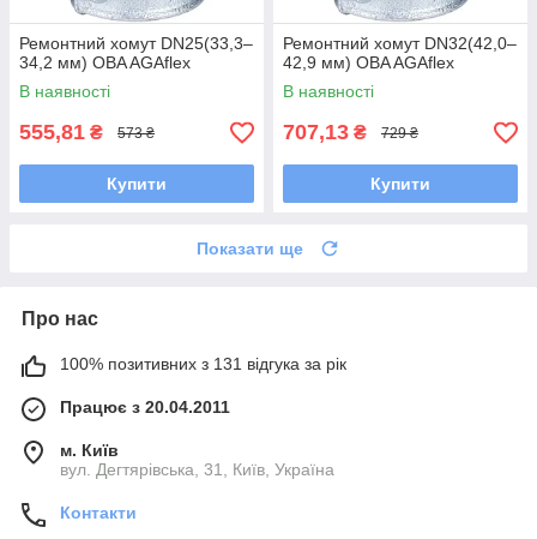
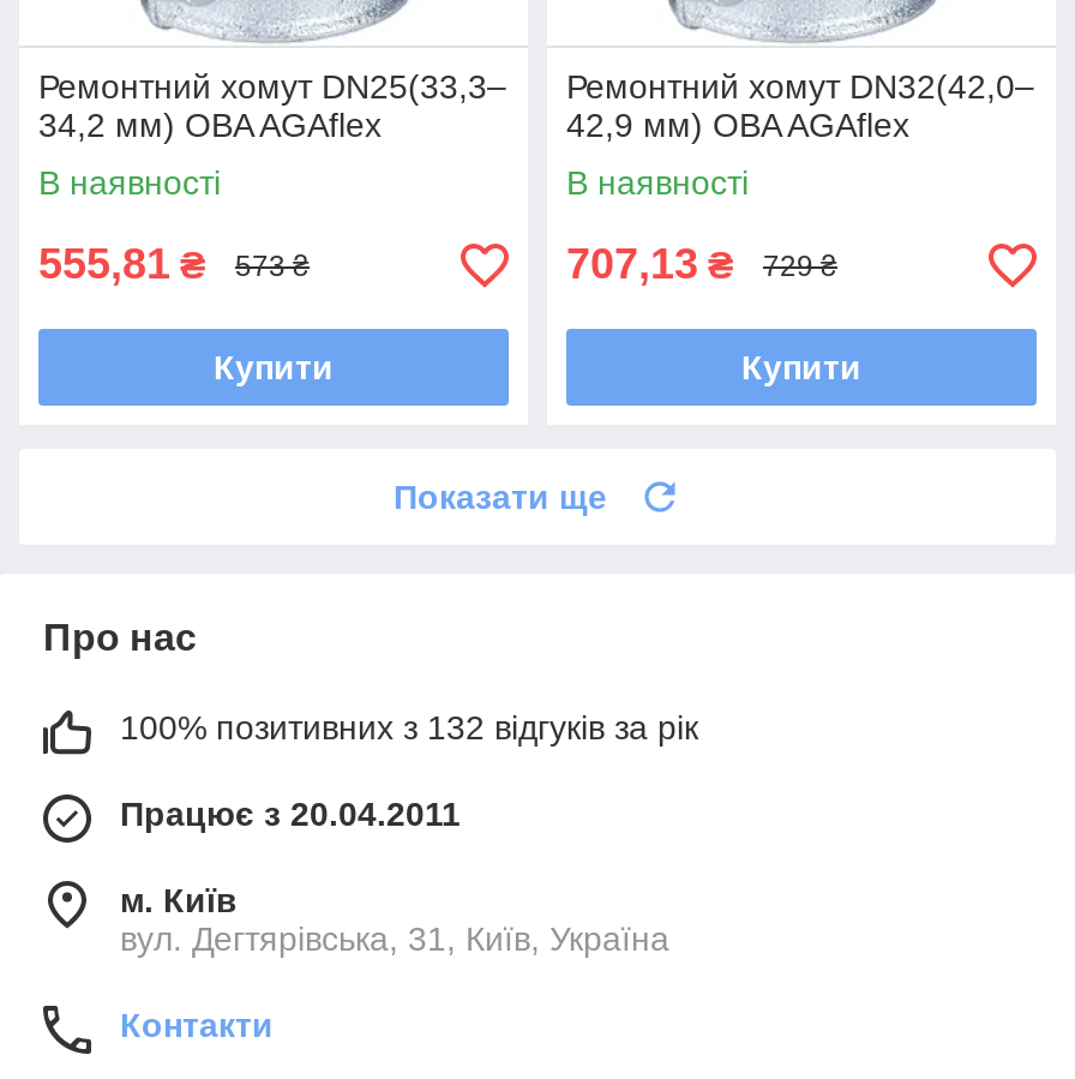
- 100% позитивних з 131 відгука за рік
+ 100% позитивних з 132 відгуків за рік
